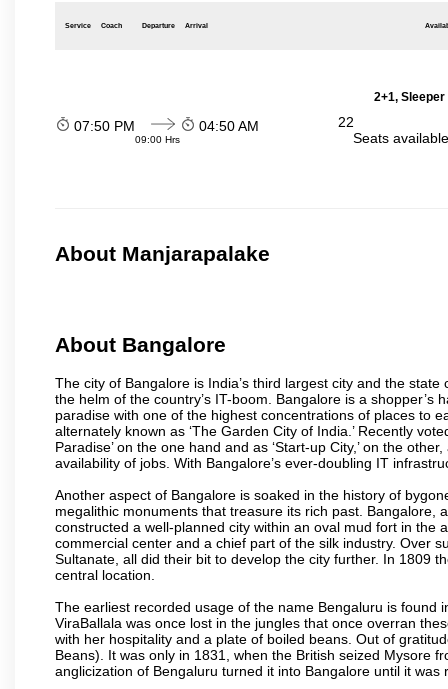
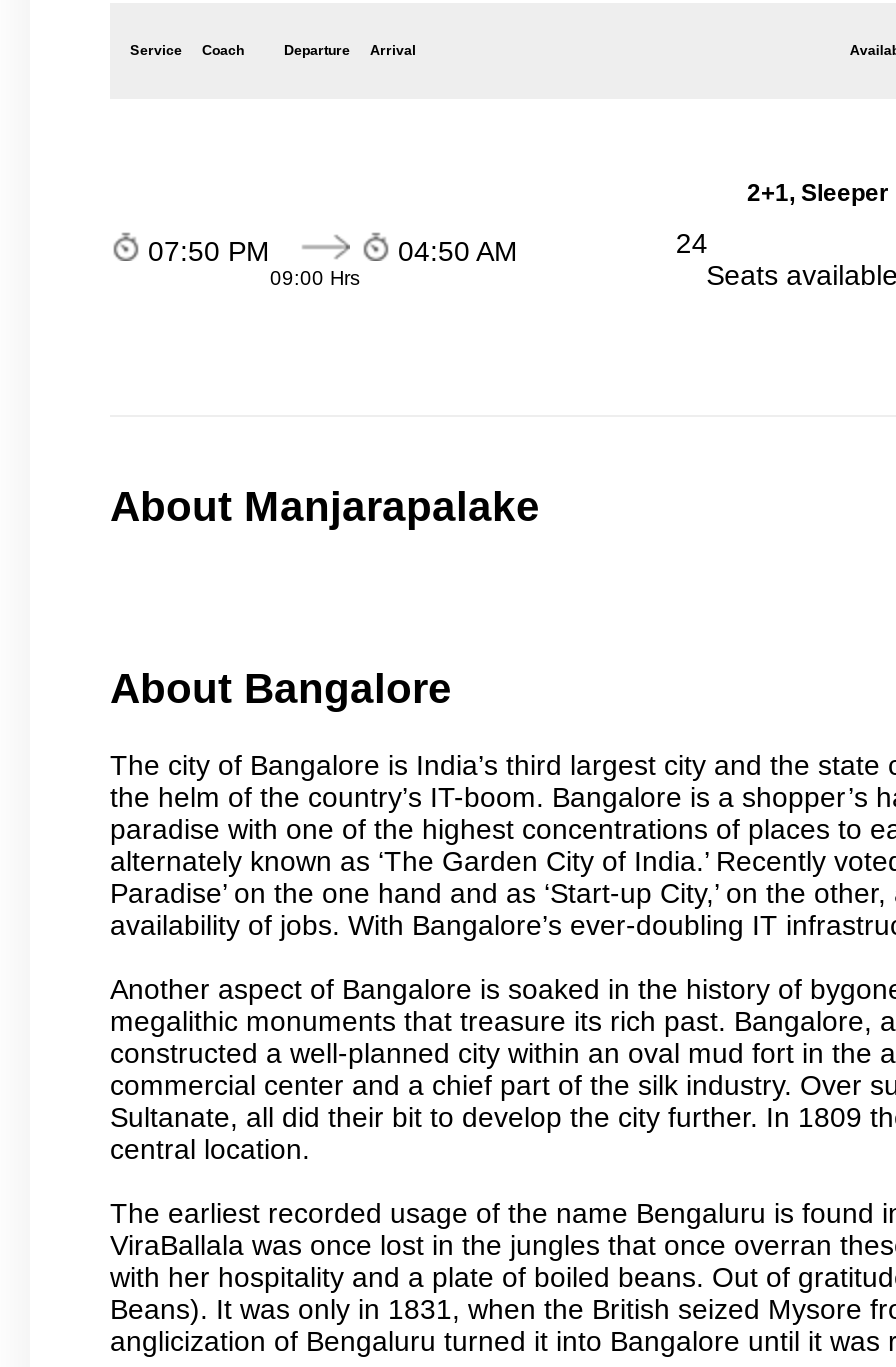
- 22
+ 24
